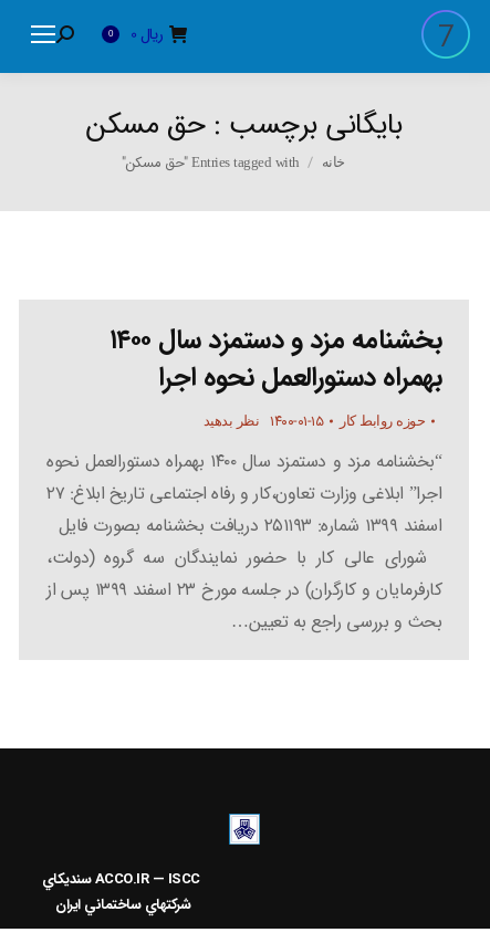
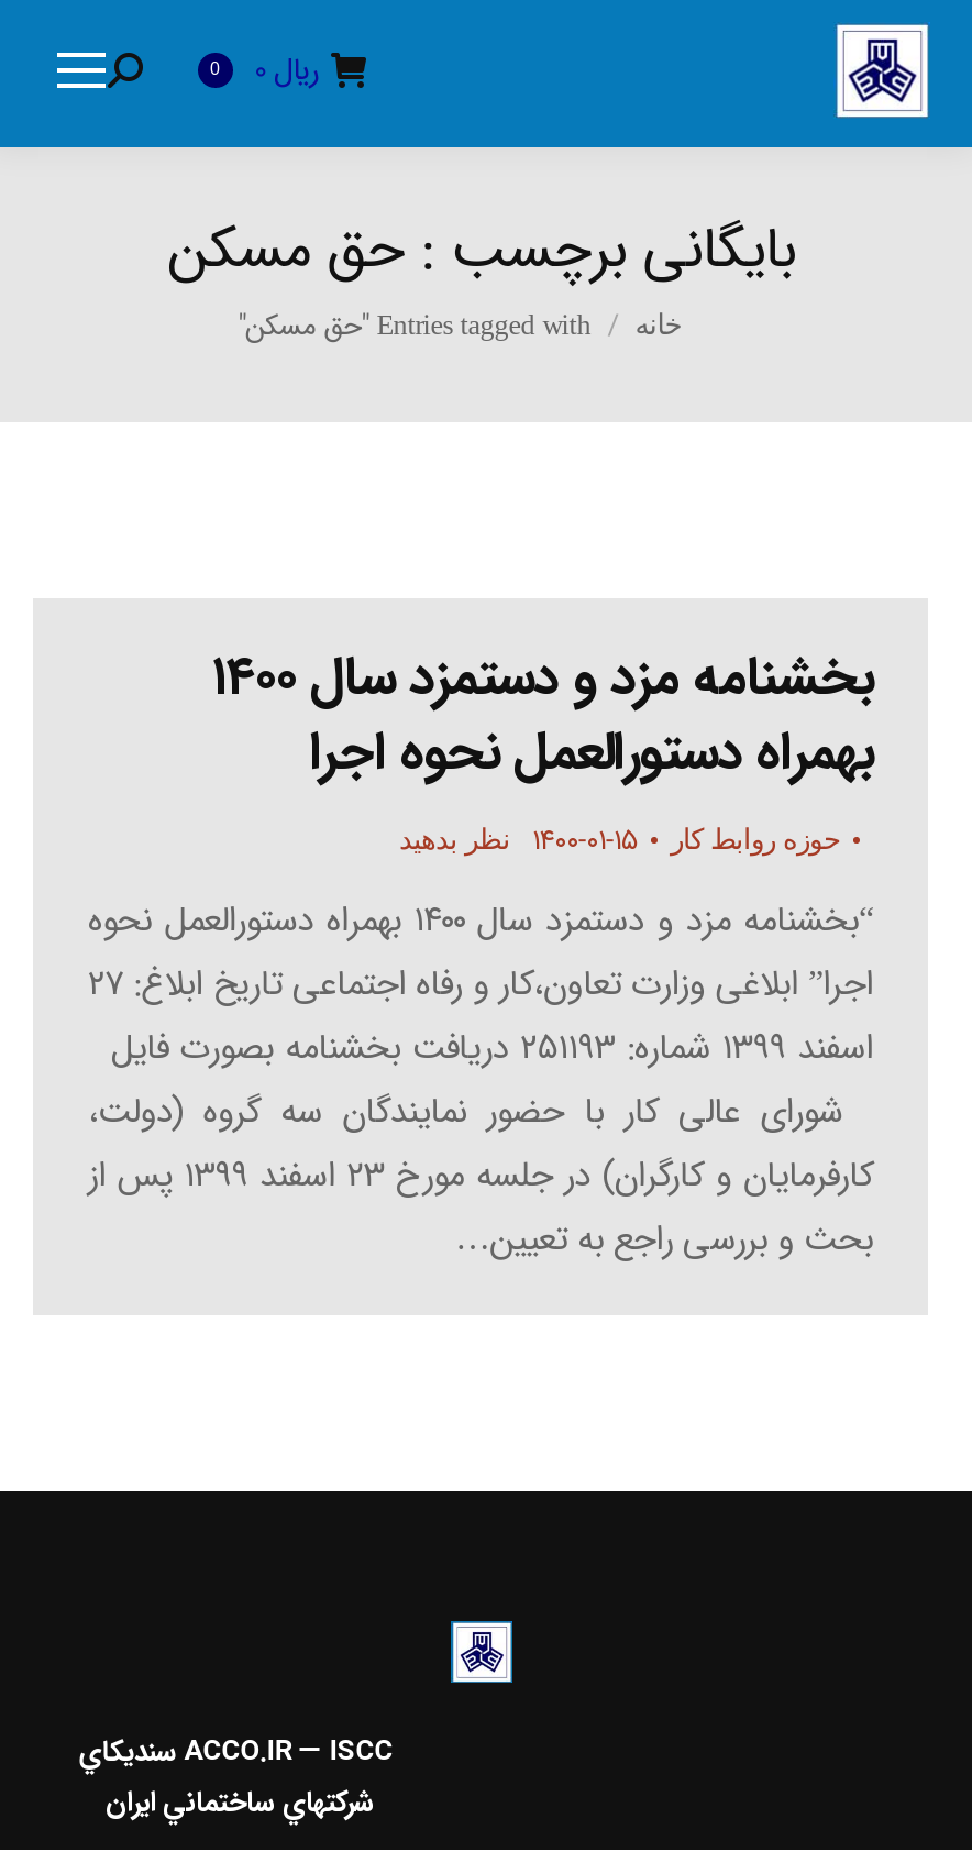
- [image]
+ [image]
